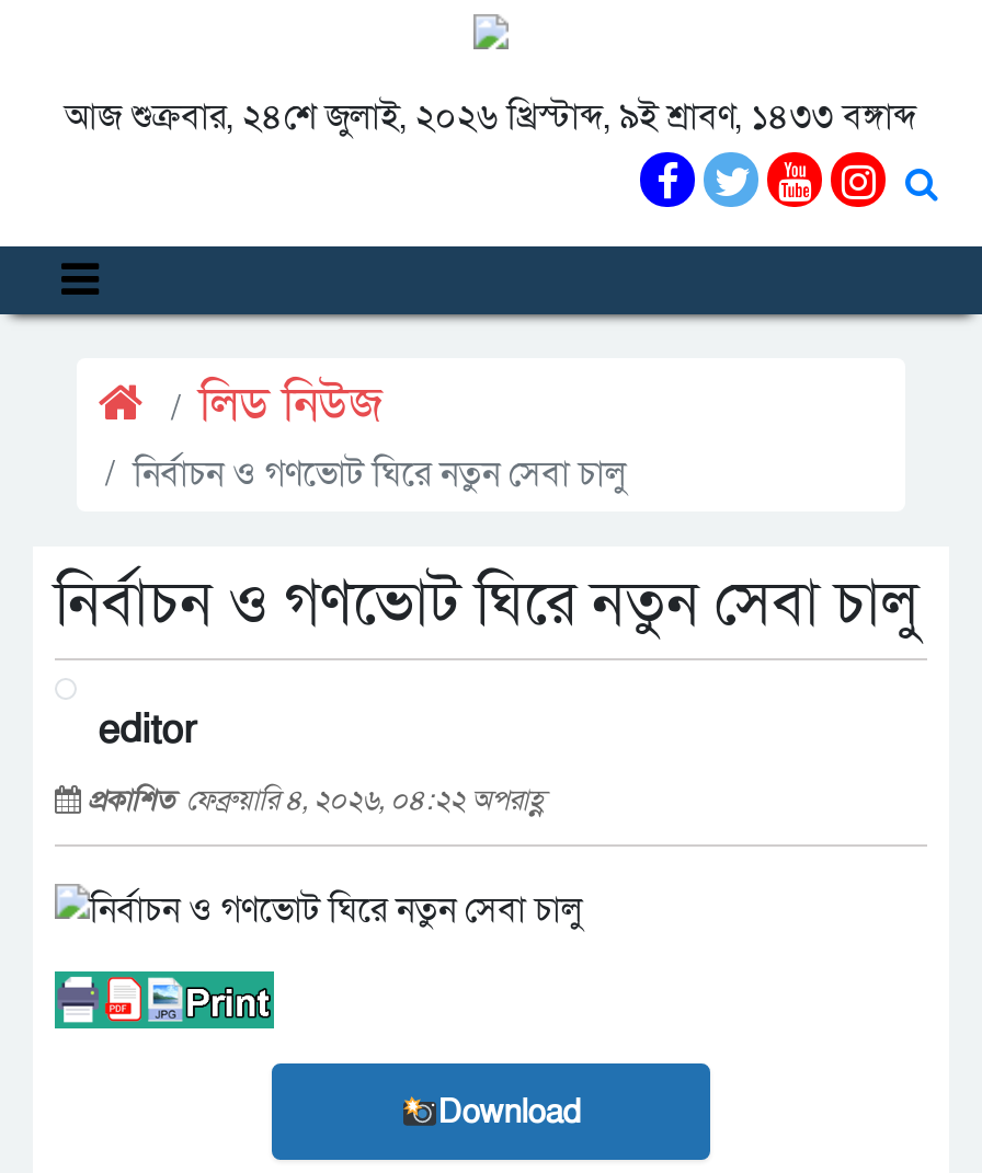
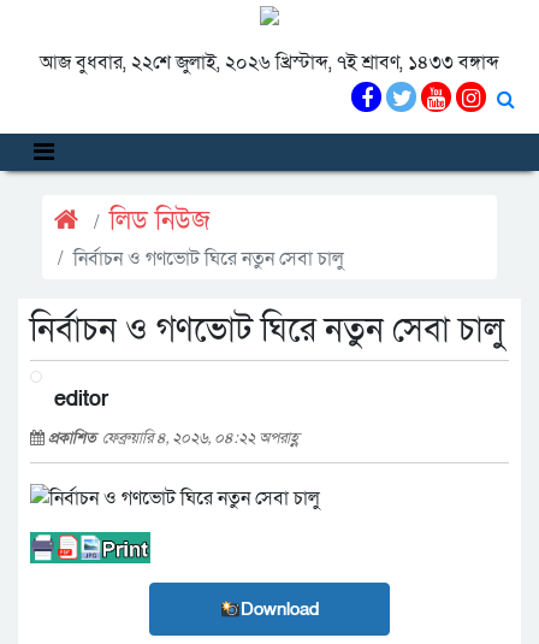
- আজ শুক্রবার, ২৪শে জুলাই, ২০২৬ খ্রিস্টাব্দ, ৯ই শ্রাবণ, ১৪৩৩ বঙ্গাব্দ
+ আজ বুধবার, ২২শে জুলাই, ২০২৬ খ্রিস্টাব্দ, ৭ই শ্রাবণ, ১৪৩৩ বঙ্গাব্দ
